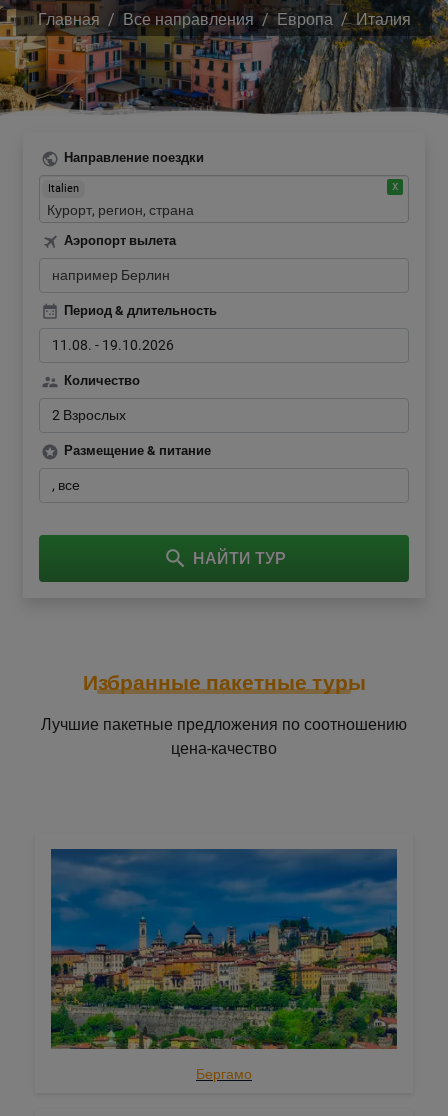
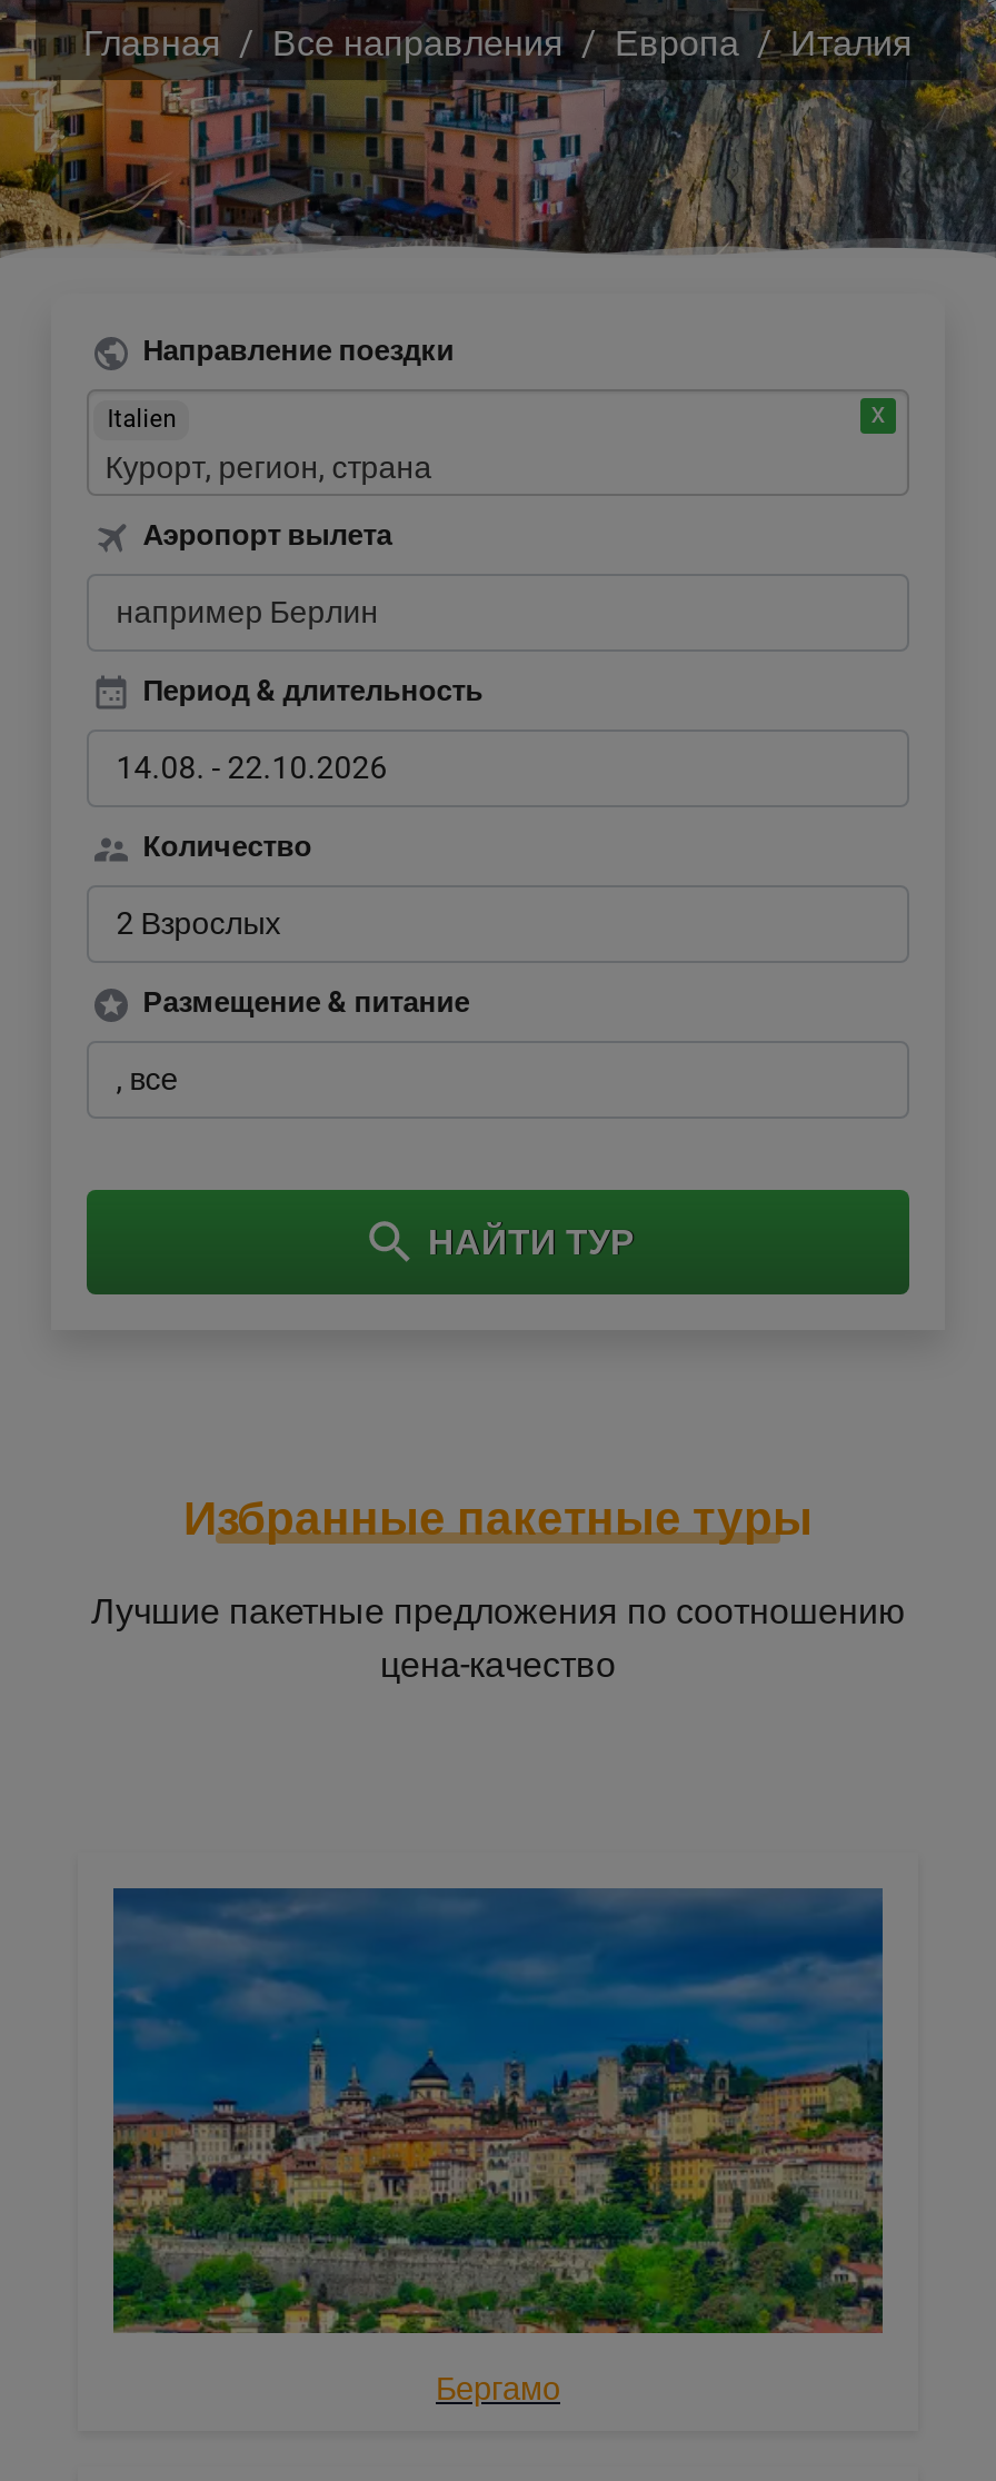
- 11.08. - 19.10.2026
+ 14.08. - 22.10.2026
